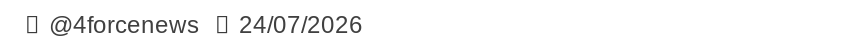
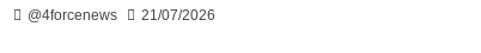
- @4forcenews 24/07/2026
+ @4forcenews 21/07/2026
